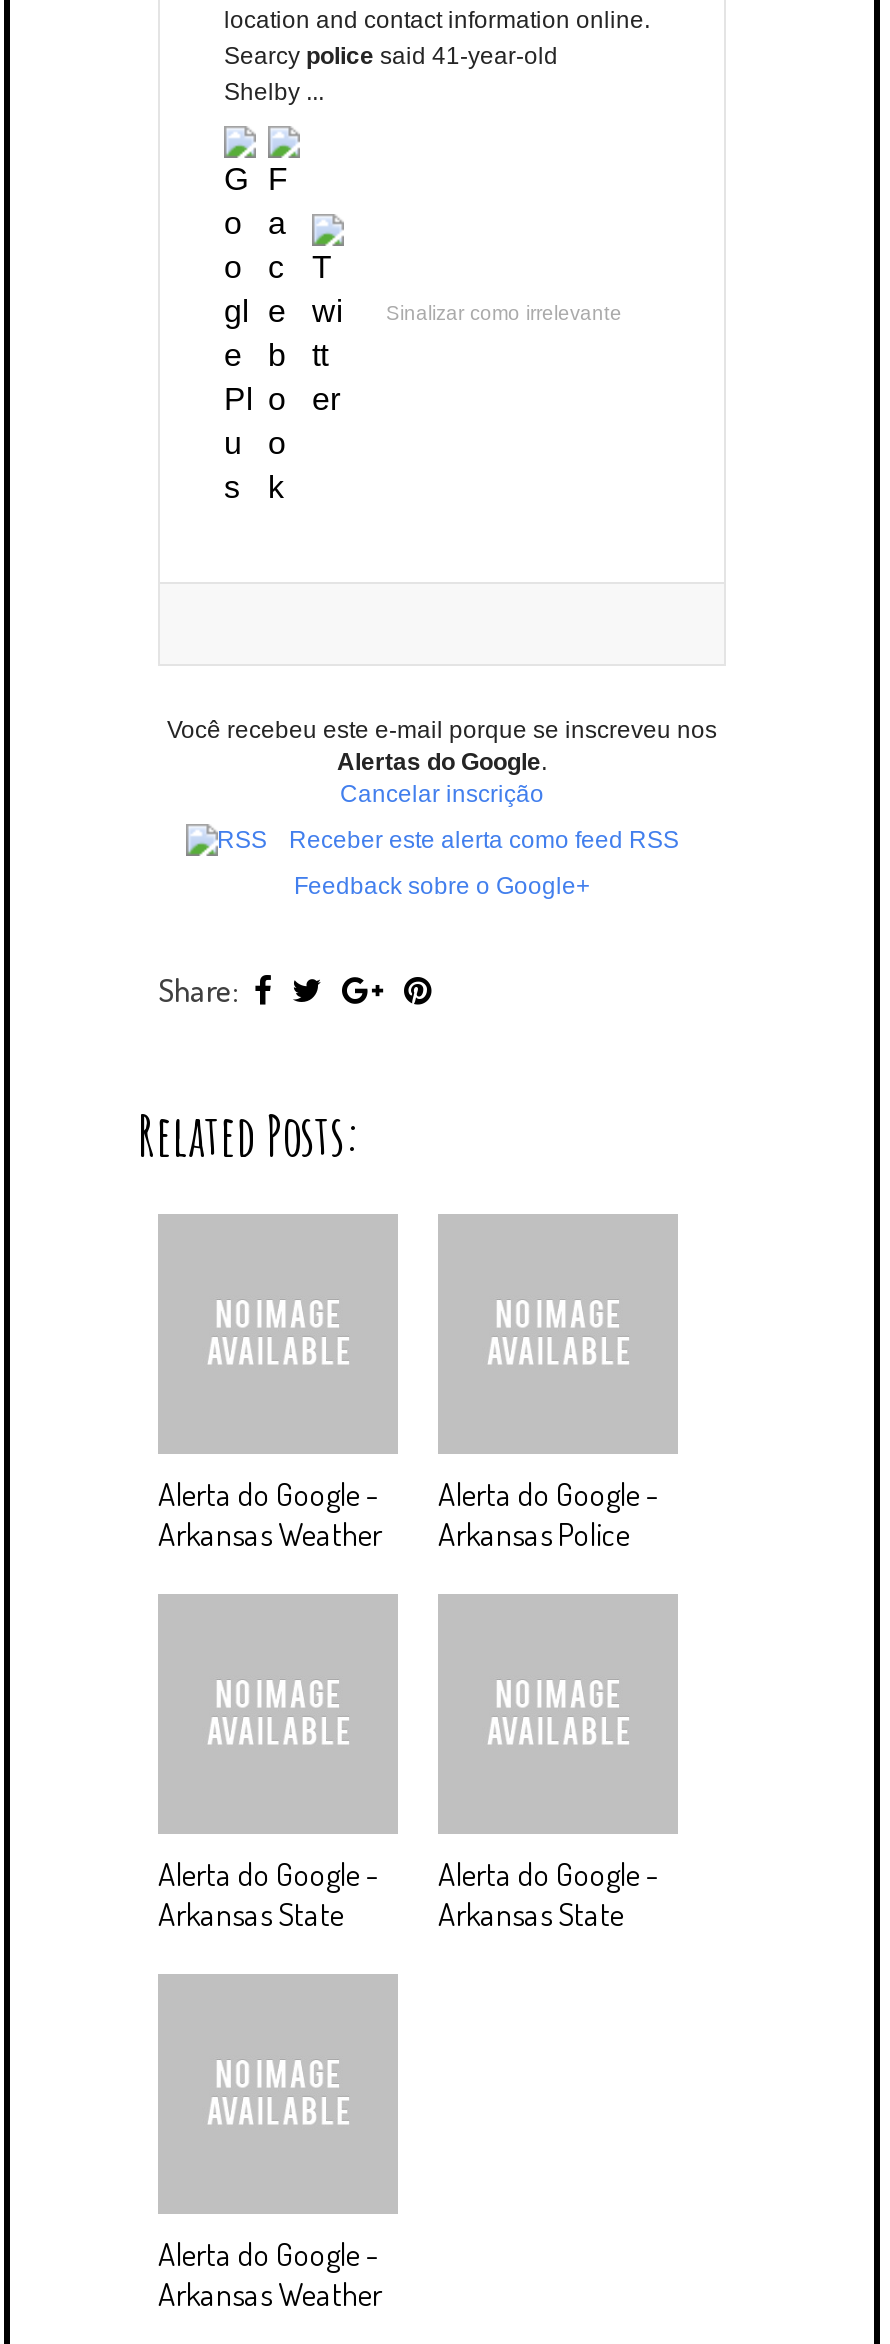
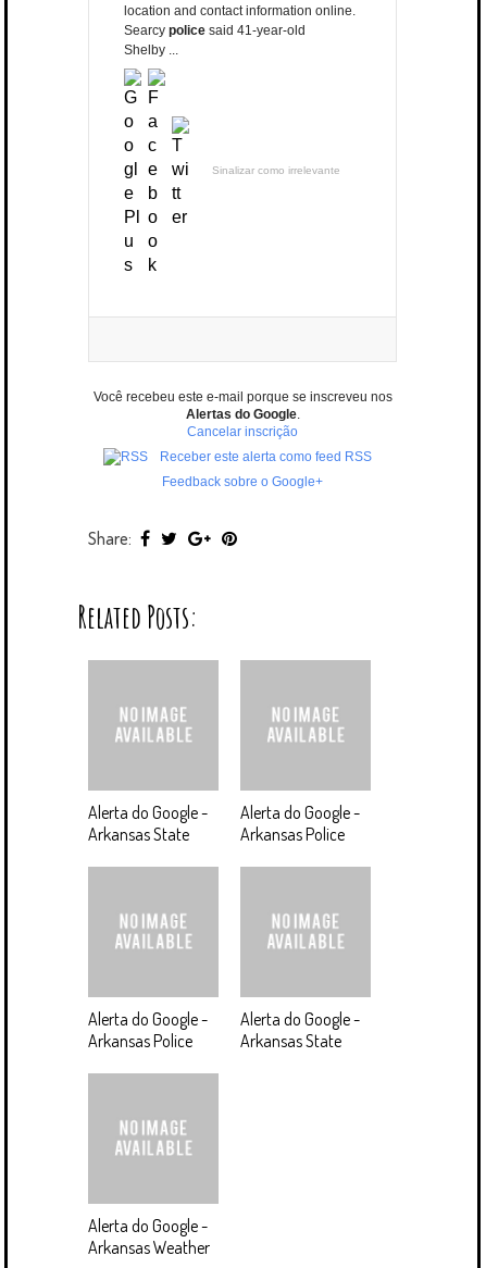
- Arkansas Weather
+ Arkansas State

- Arkansas State
+ Arkansas Police
